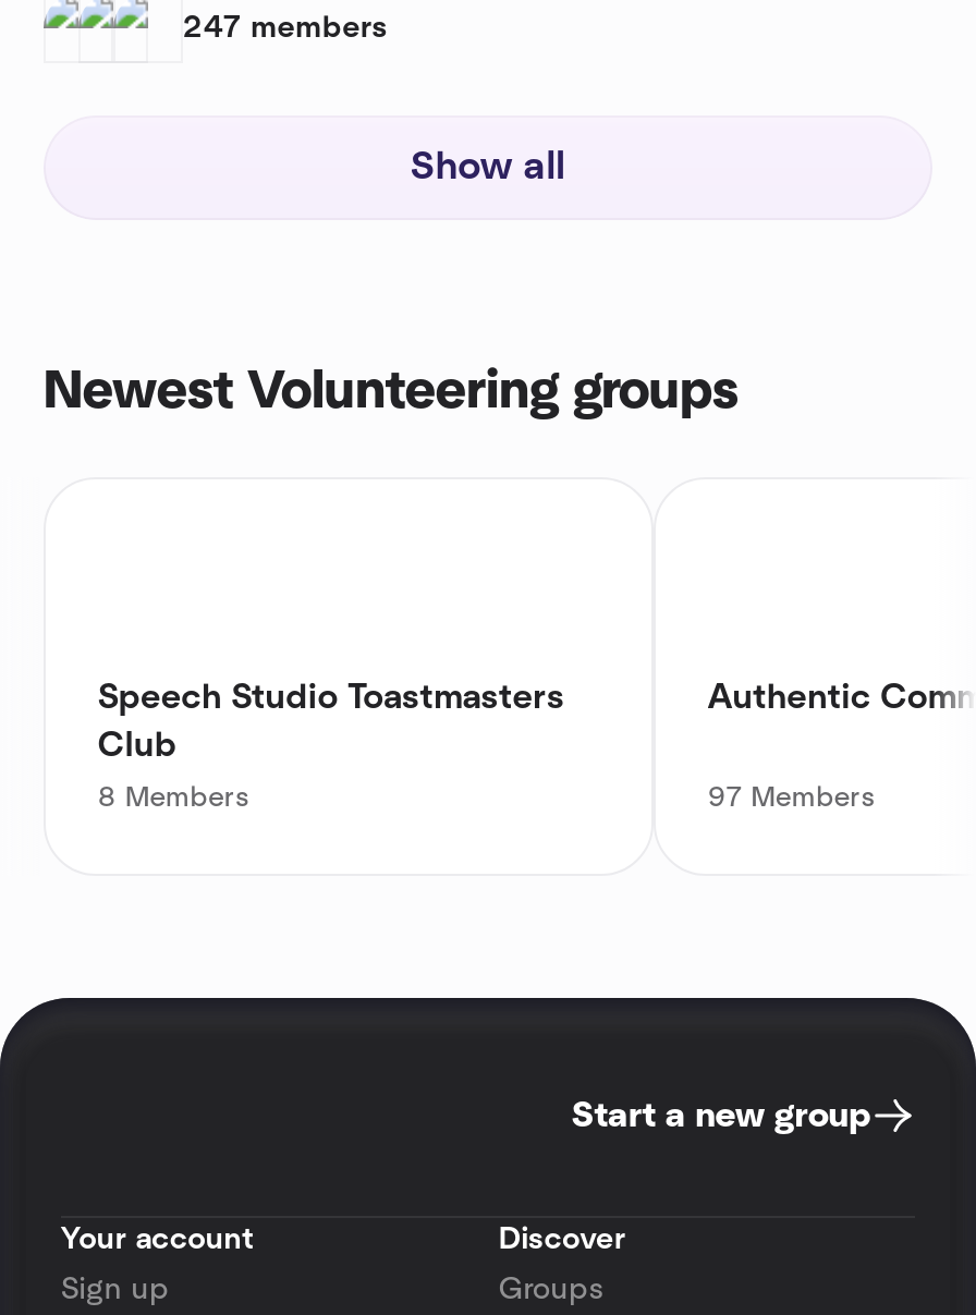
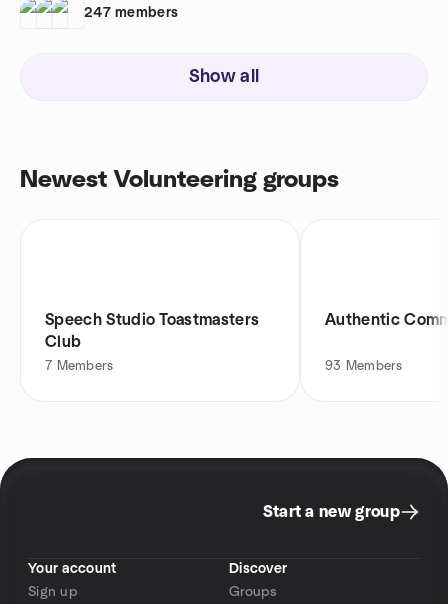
- 8 Members
+ 7 Members

- 97 Members
+ 93 Members
